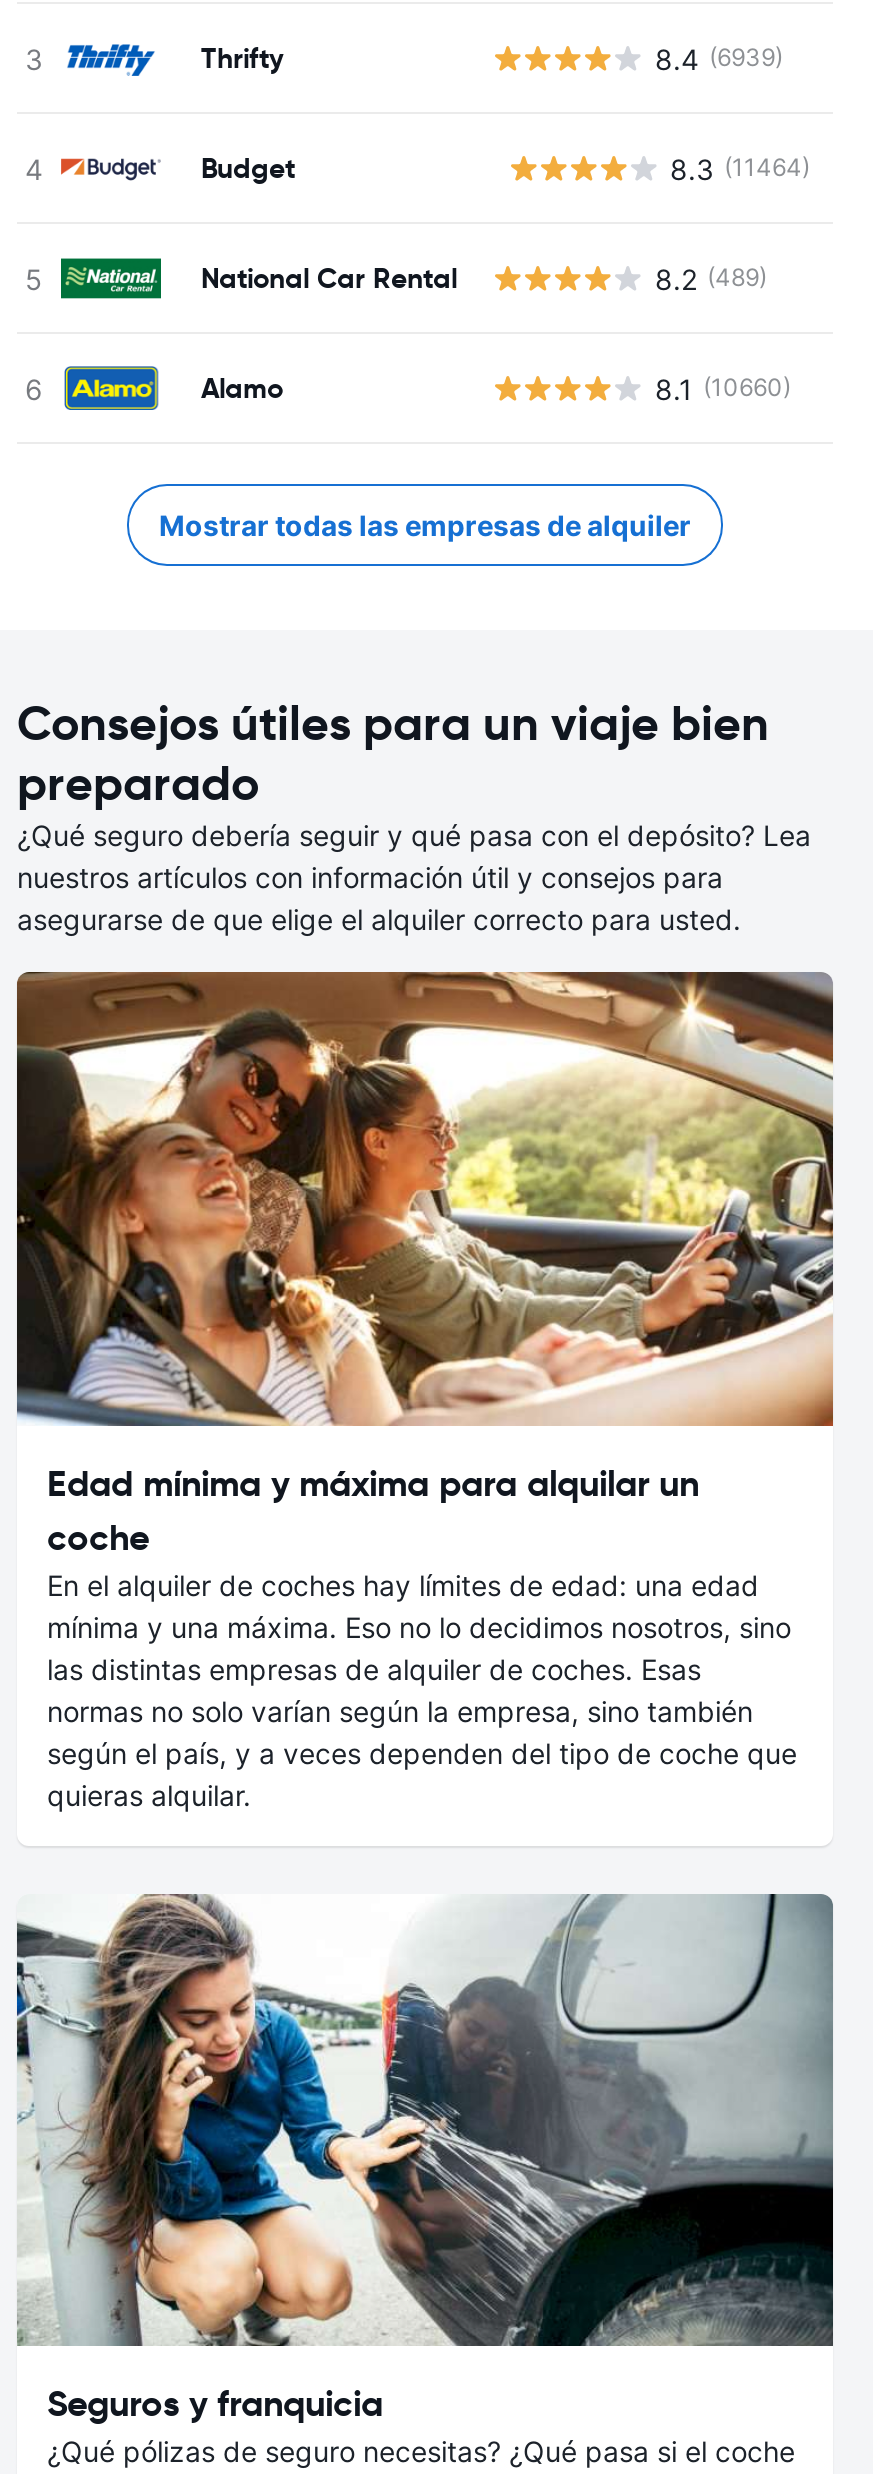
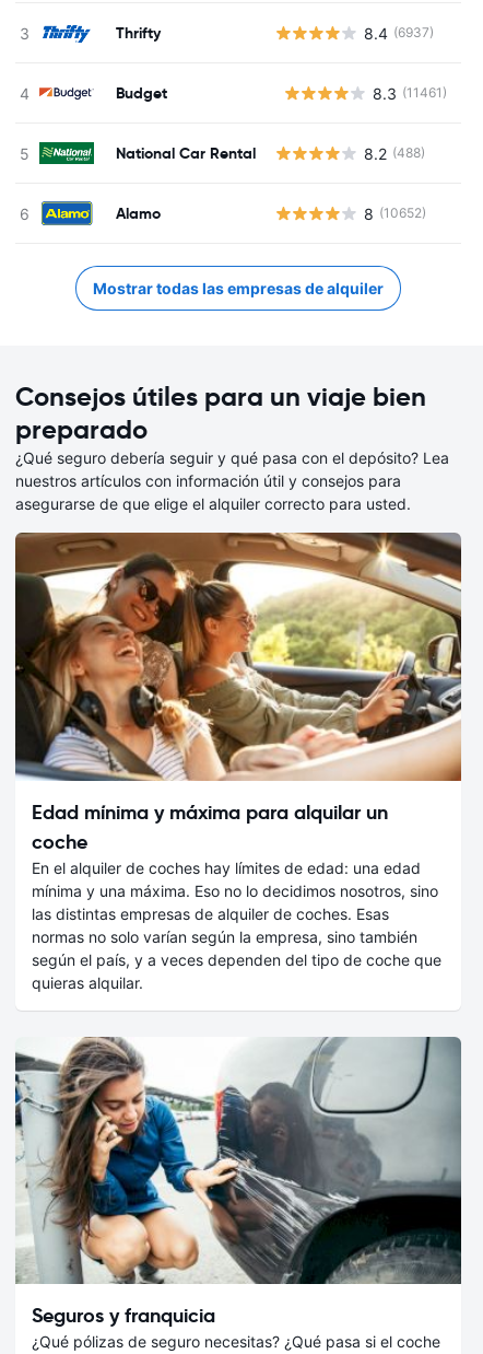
- 8.4 (6939)
+ 8.4 (6937)

- 8.3 (11464)
+ 8.3 (11461)

- 8.2 (489)
+ 8.2 (488)

- 8.1 (10660)
+ 8 (10652)
